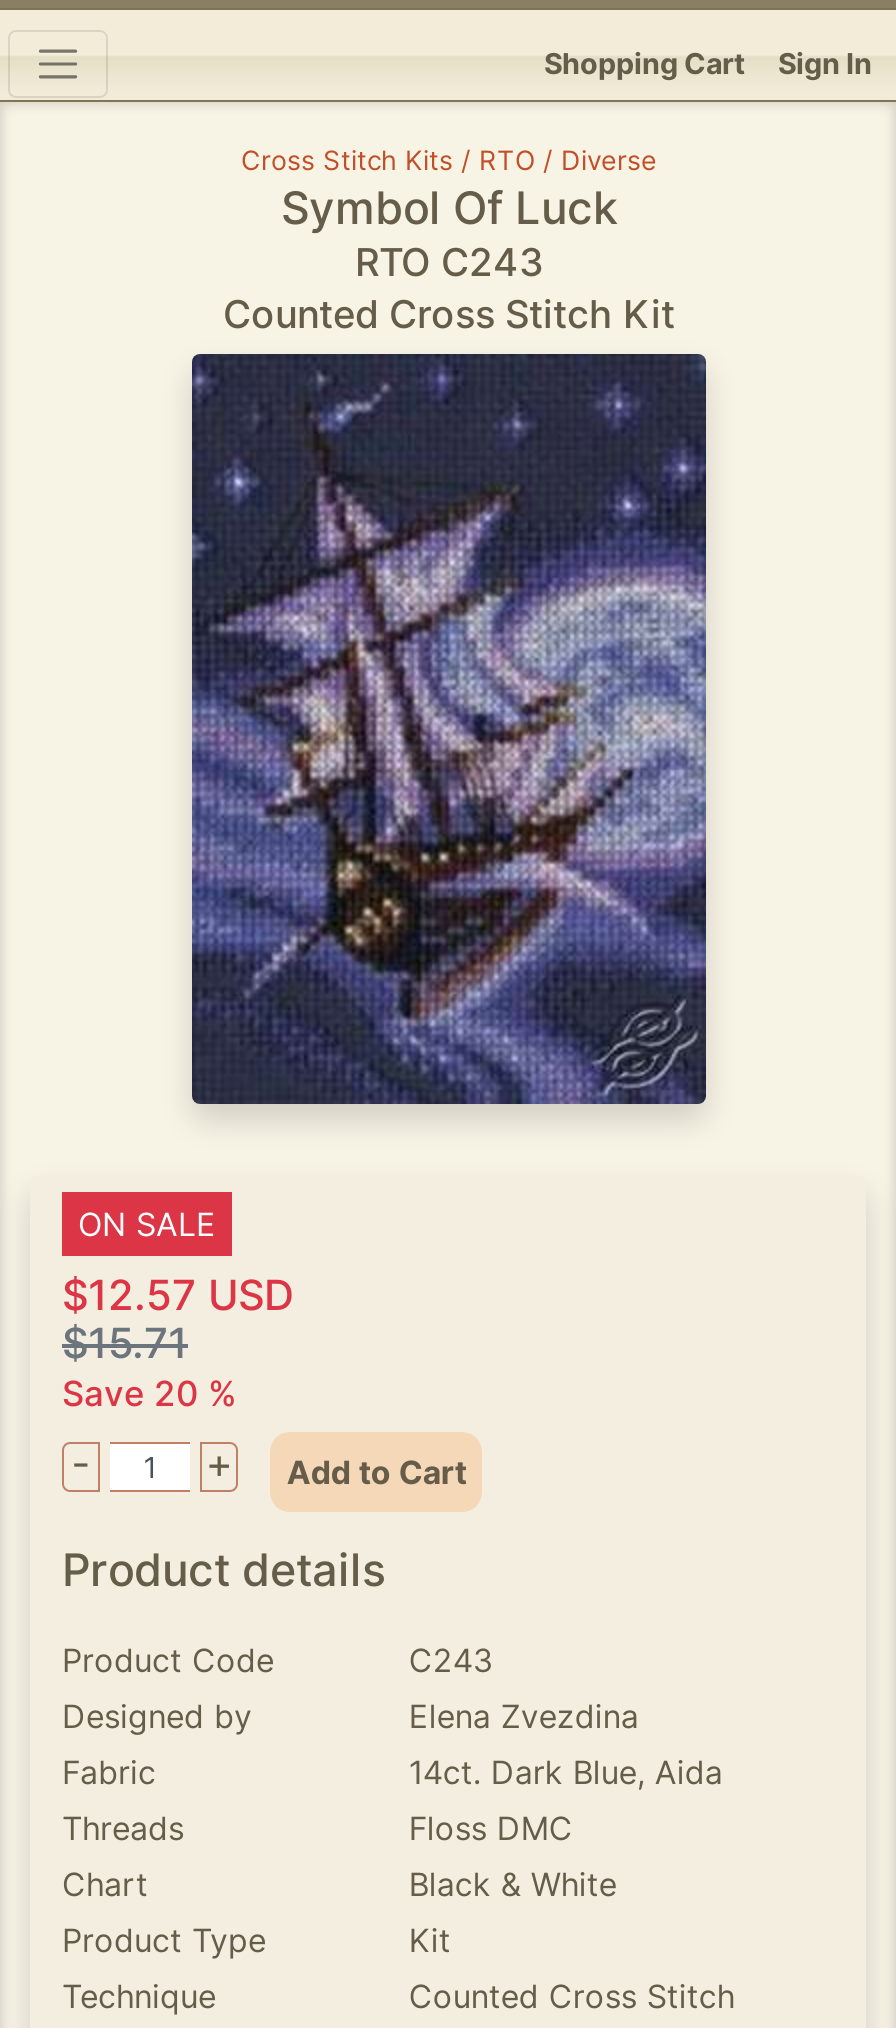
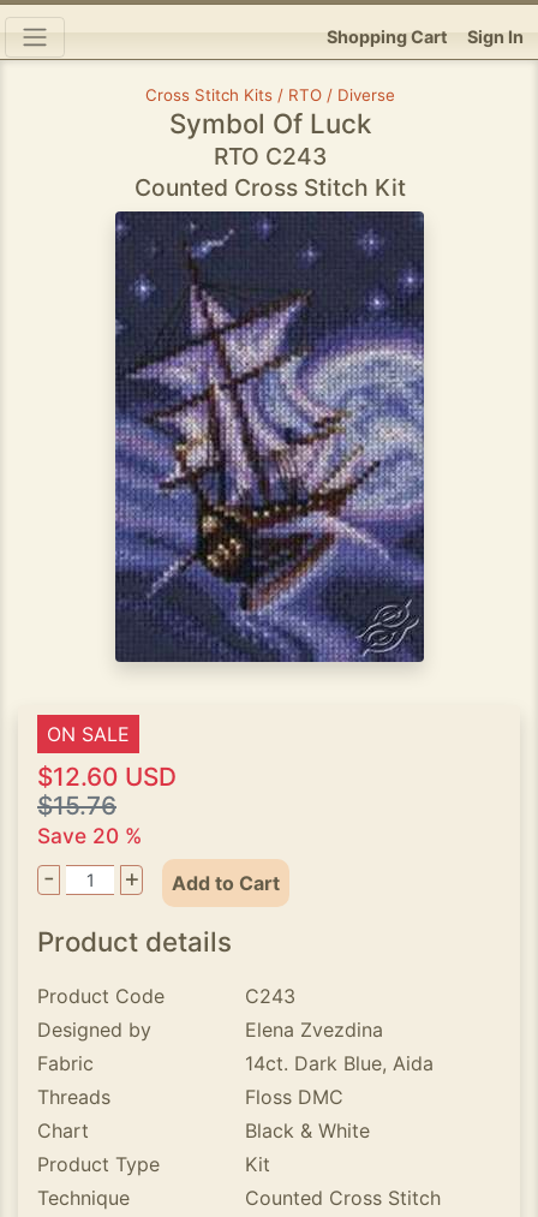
- $12.57 USD
+ $12.60 USD

- $15.71
+ $15.76
